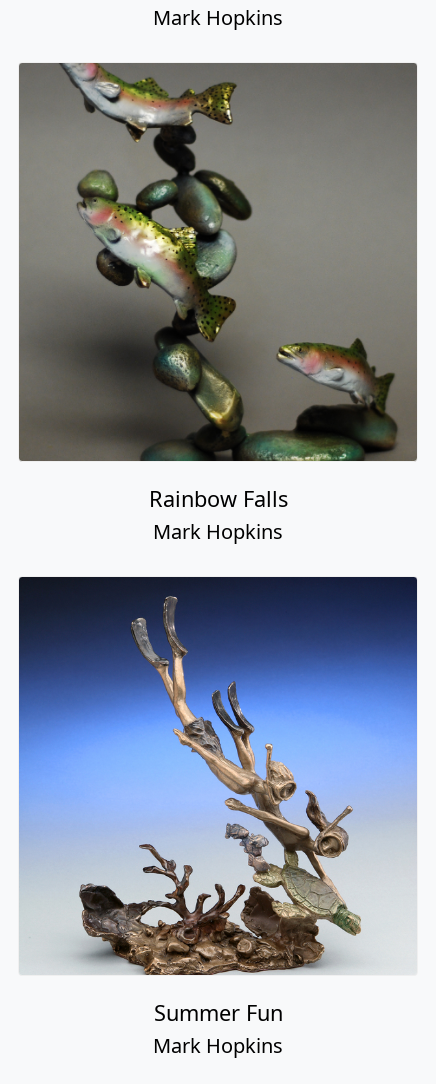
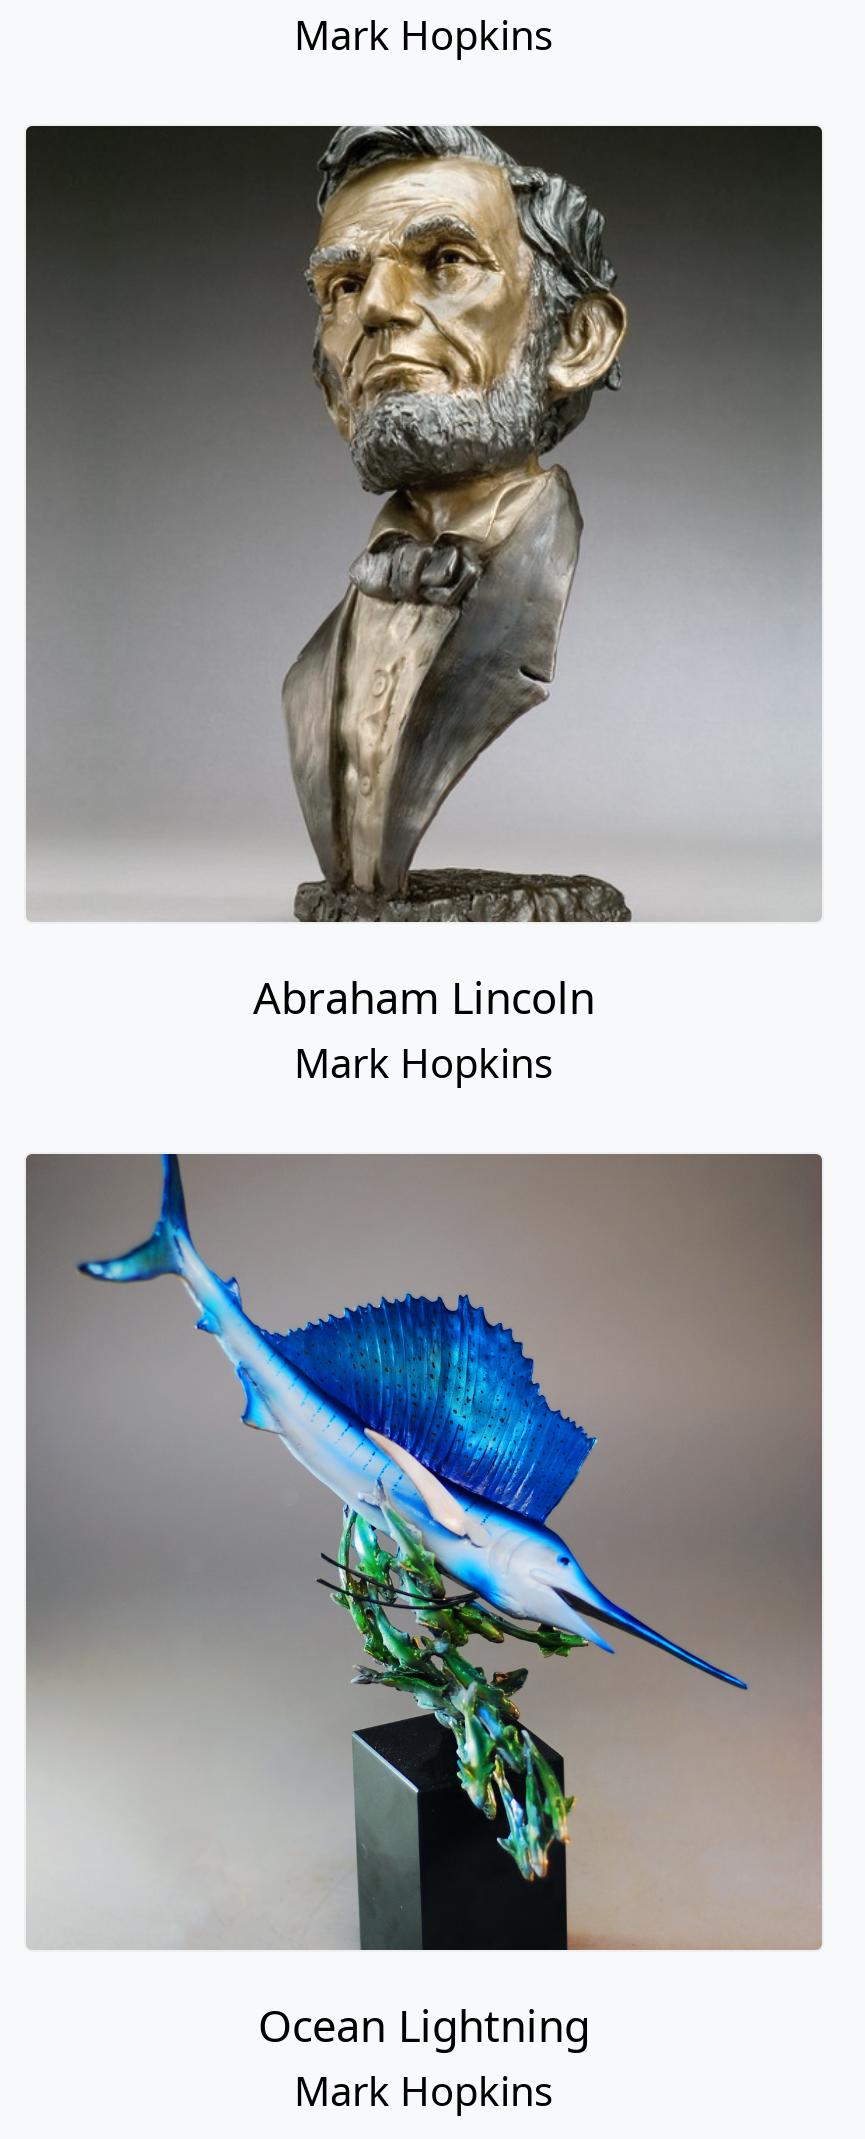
- [image]
- Rainbow Falls
+ [image]
+ Abraham Lincoln

- [image]
- Summer Fun
+ [image]
+ Ocean Lightning
